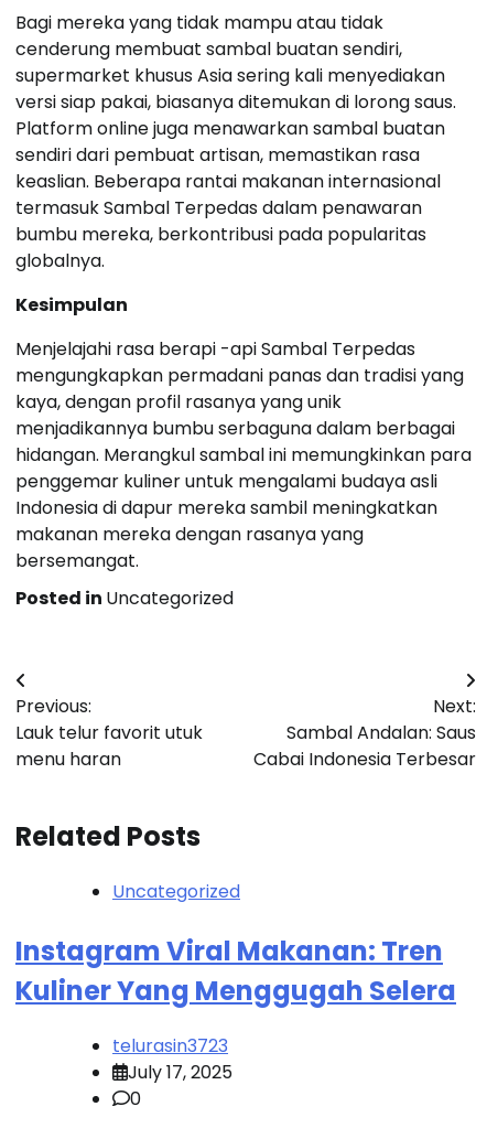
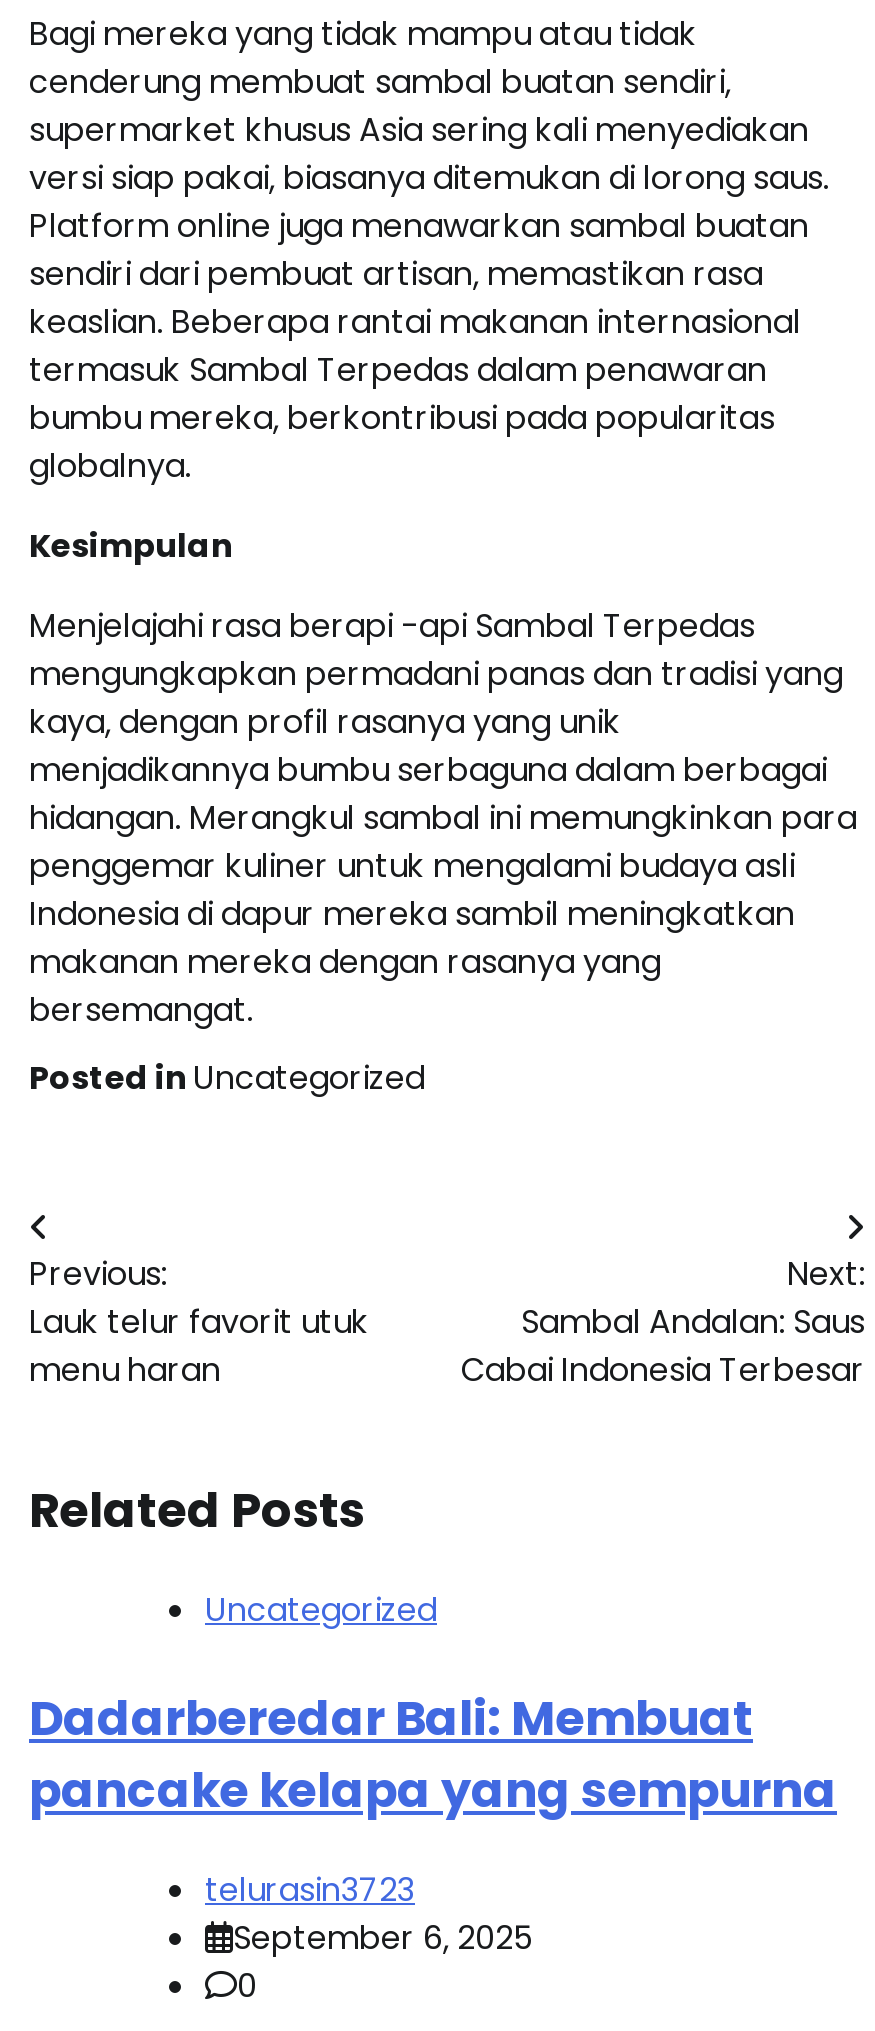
- Instagram Viral Makanan: Tren
- Kuliner Yang Menggugah Selera
+ Dadarberedar Bali: Membuat
+ pancake kelapa yang sempurna

- July 17, 2025
+ September 6, 2025
